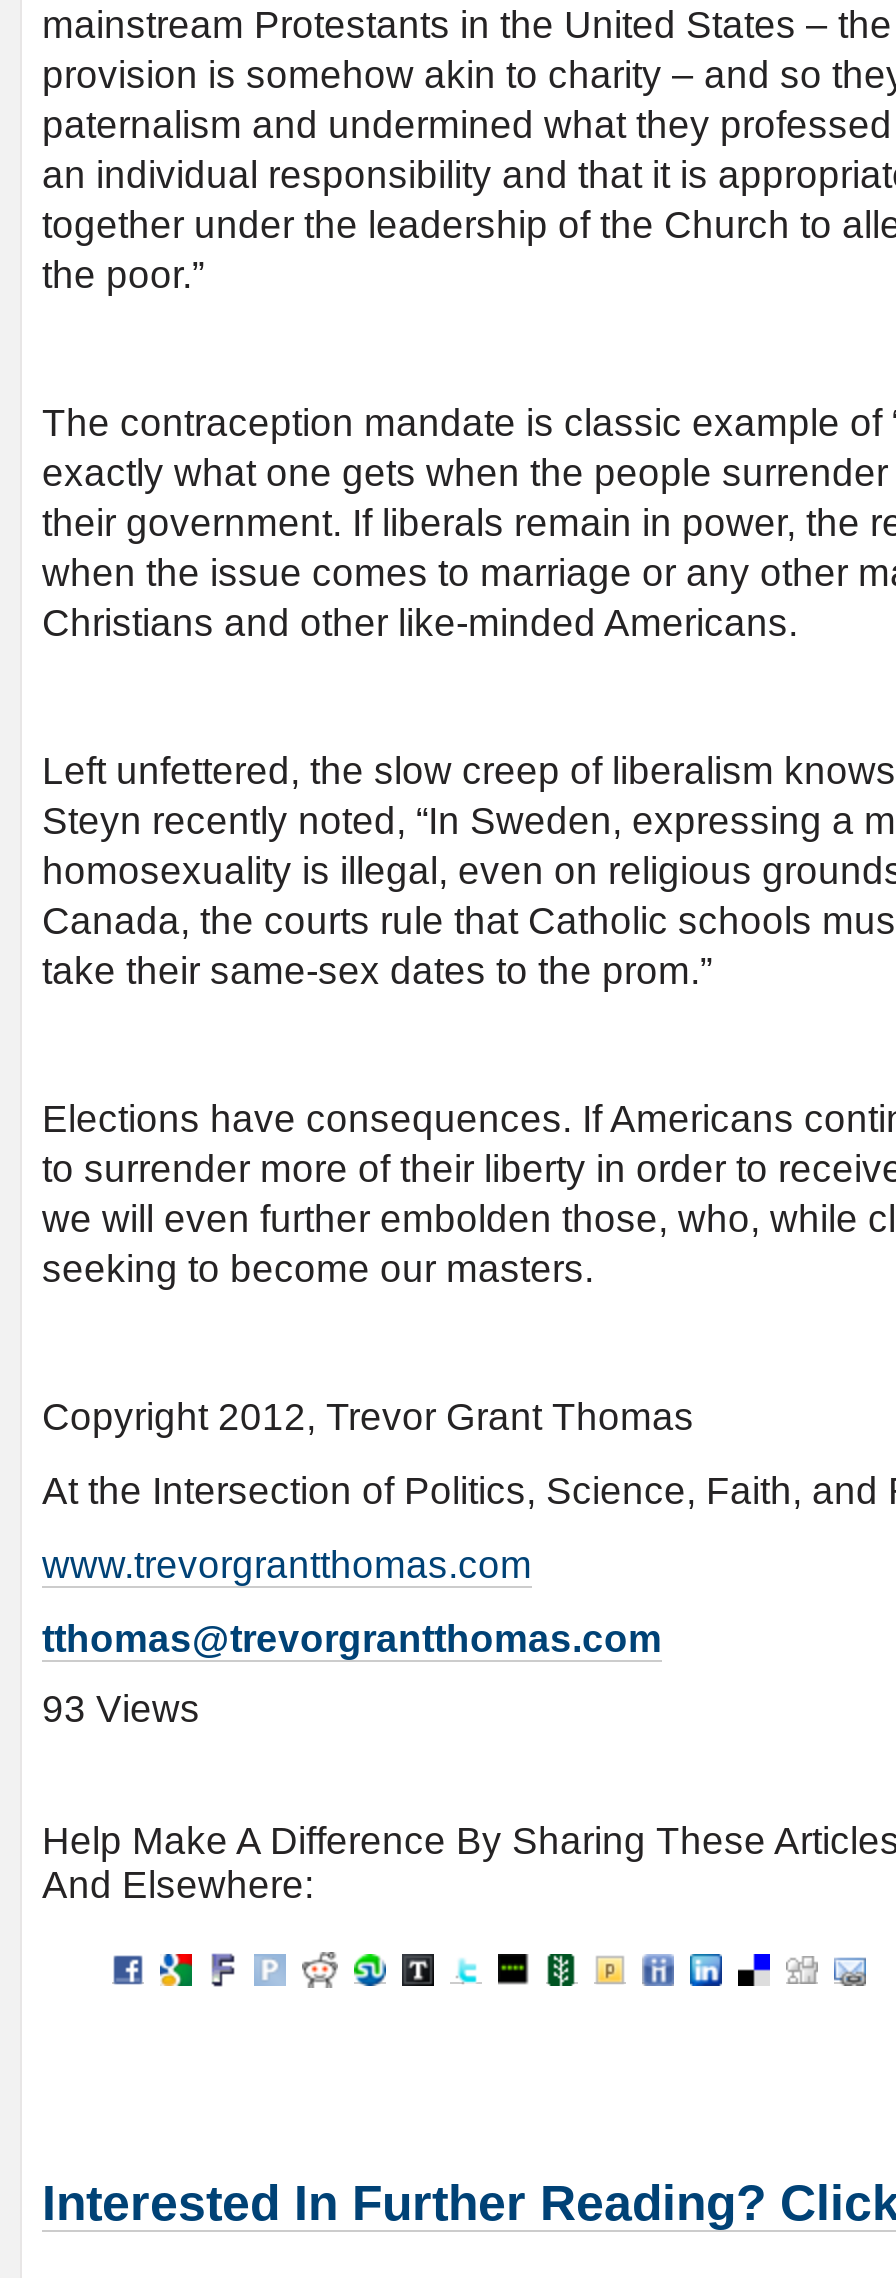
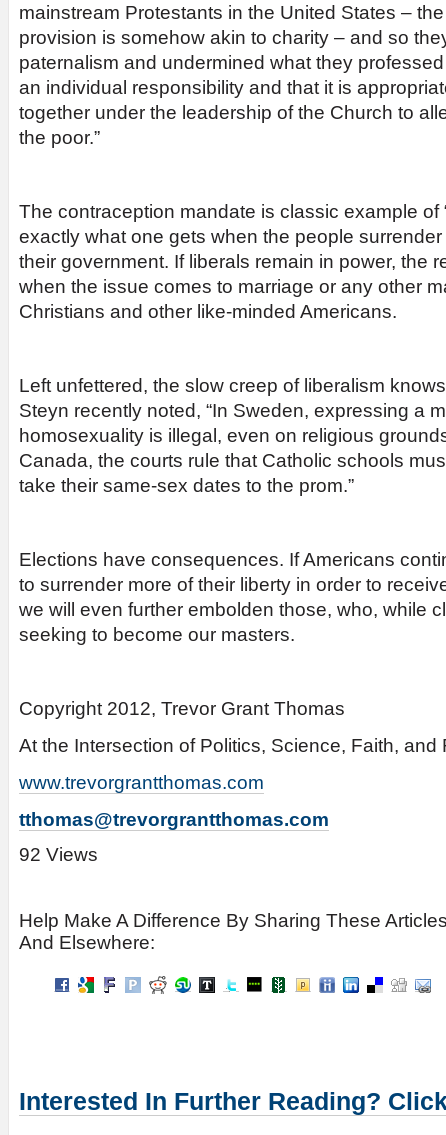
- 93 Views
+ 92 Views
